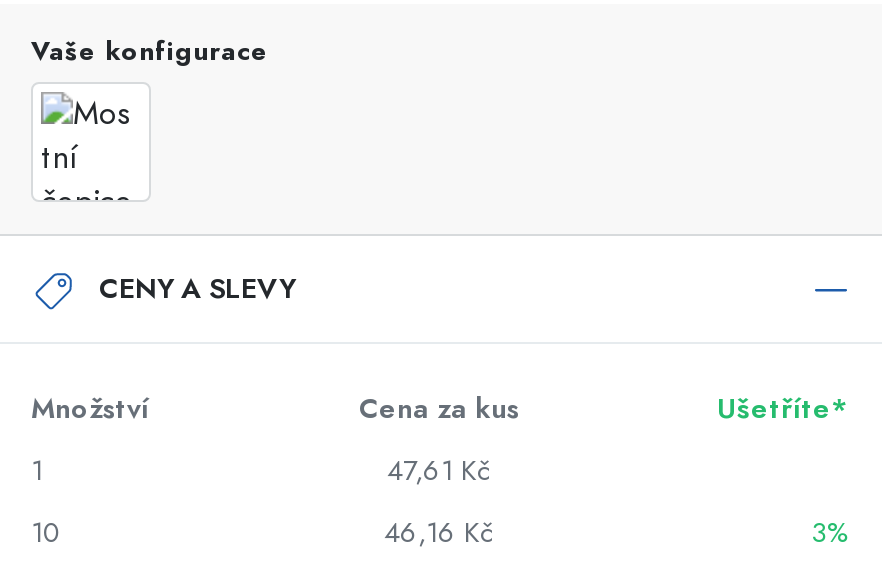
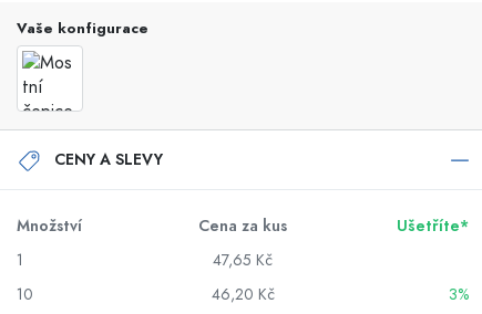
- 47,61 Kč
+ 47,65 Kč

- 46,16 Kč
+ 46,20 Kč
